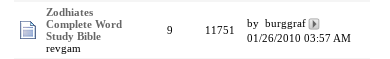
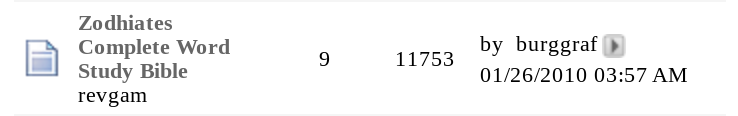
- 11751
+ 11753
